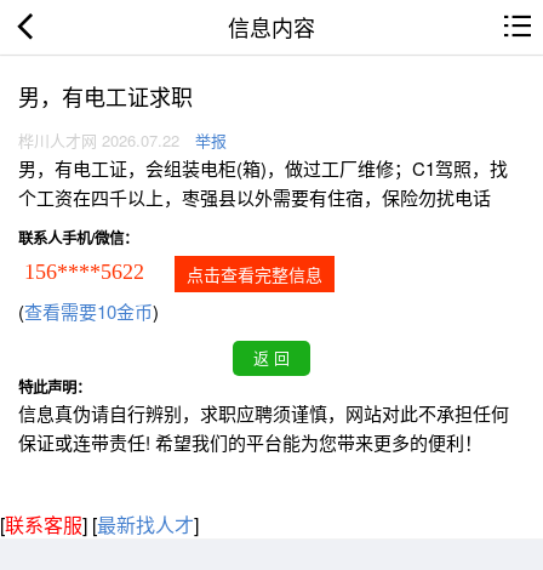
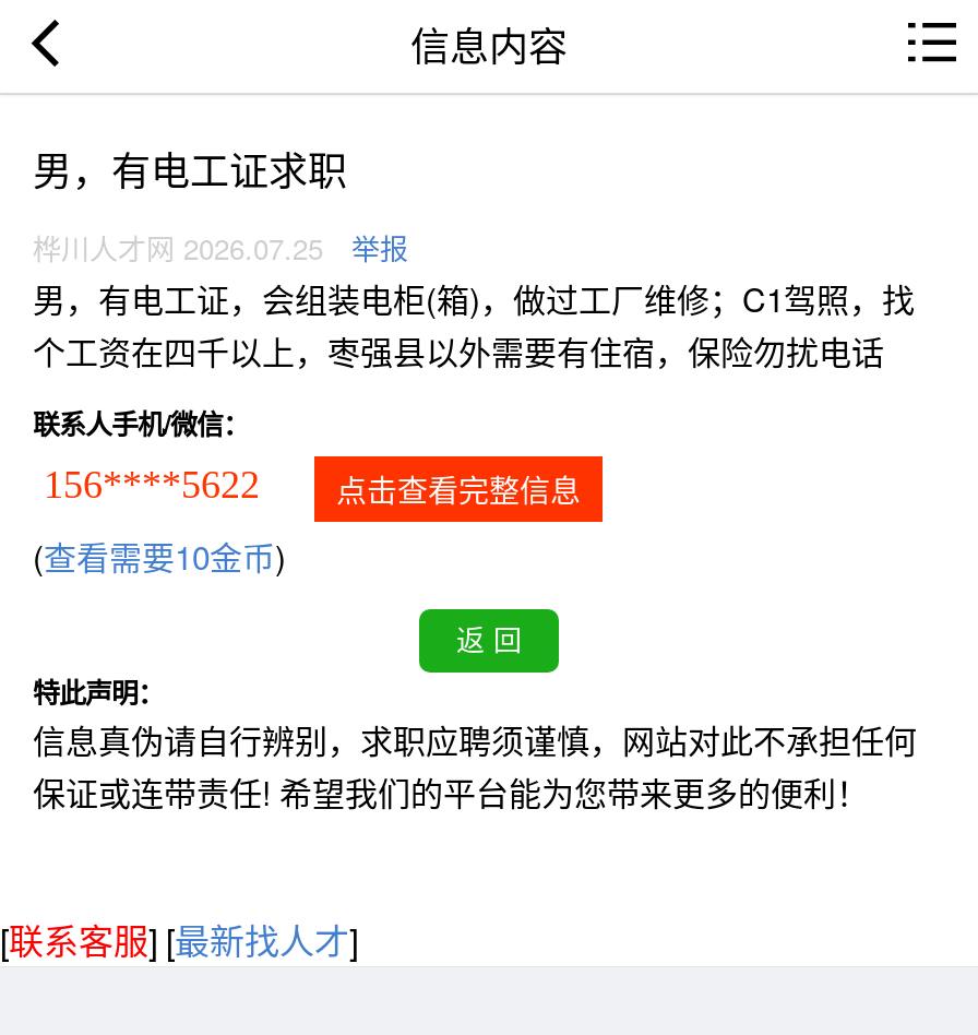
- 桦川人才网 2026.07.22 举报
+ 桦川人才网 2026.07.25 举报
